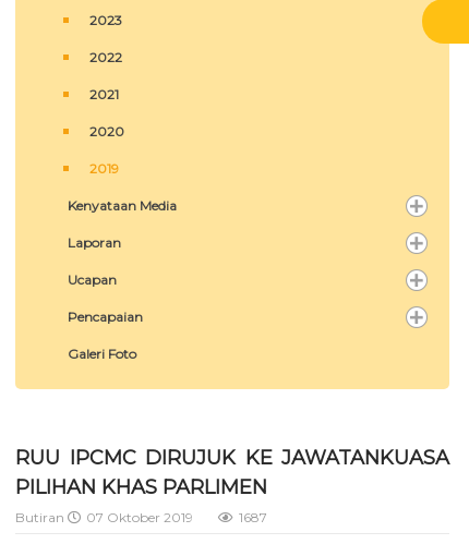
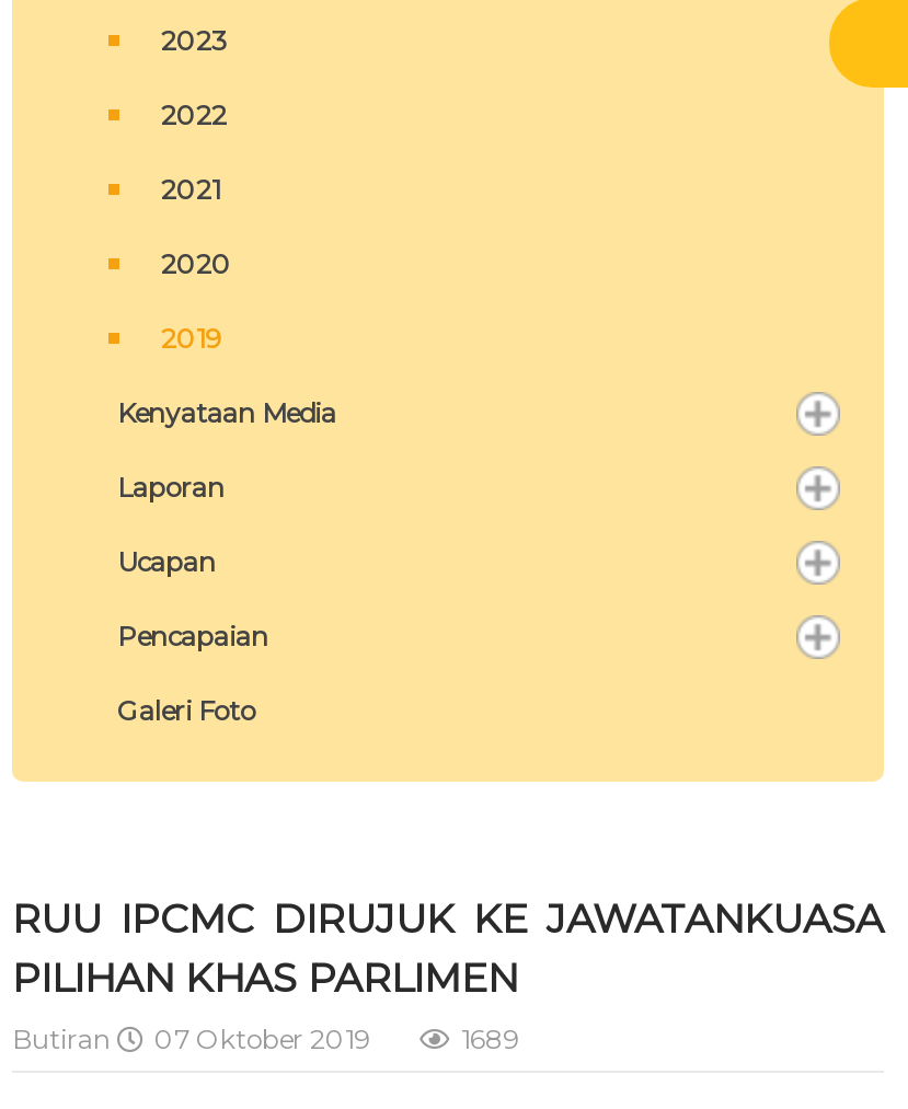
- 1687
+ 1689
